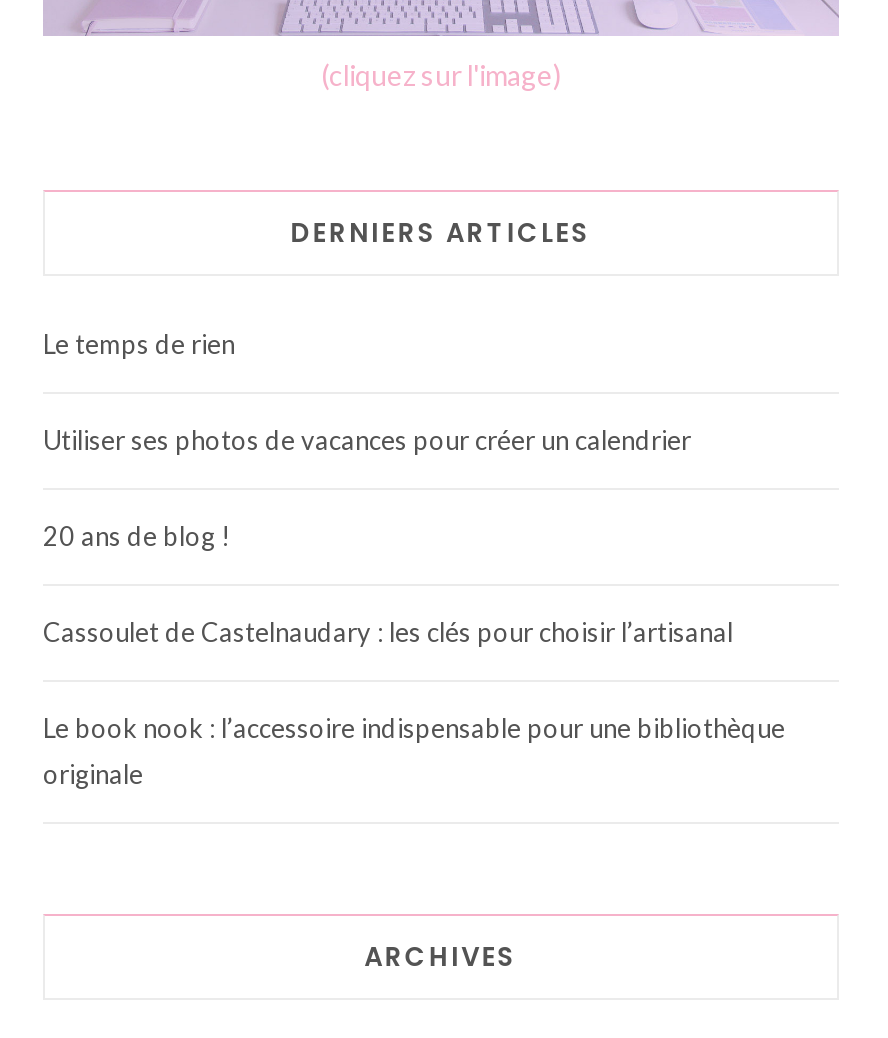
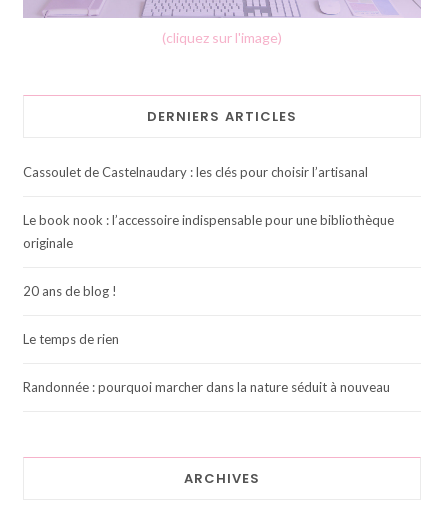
moved down: 20 ans de blog ! | Le temps de rien

- Utiliser ses photos de vacances pour créer un calendrier

moved up: Cassoulet de Castelnaudary : les clés pour choisir l’artisanal | Le book nook : l’accessoire indispensable pour une bibliothèque | originale

+ Randonnée : pourquoi marcher dans la nature séduit à nouveau
